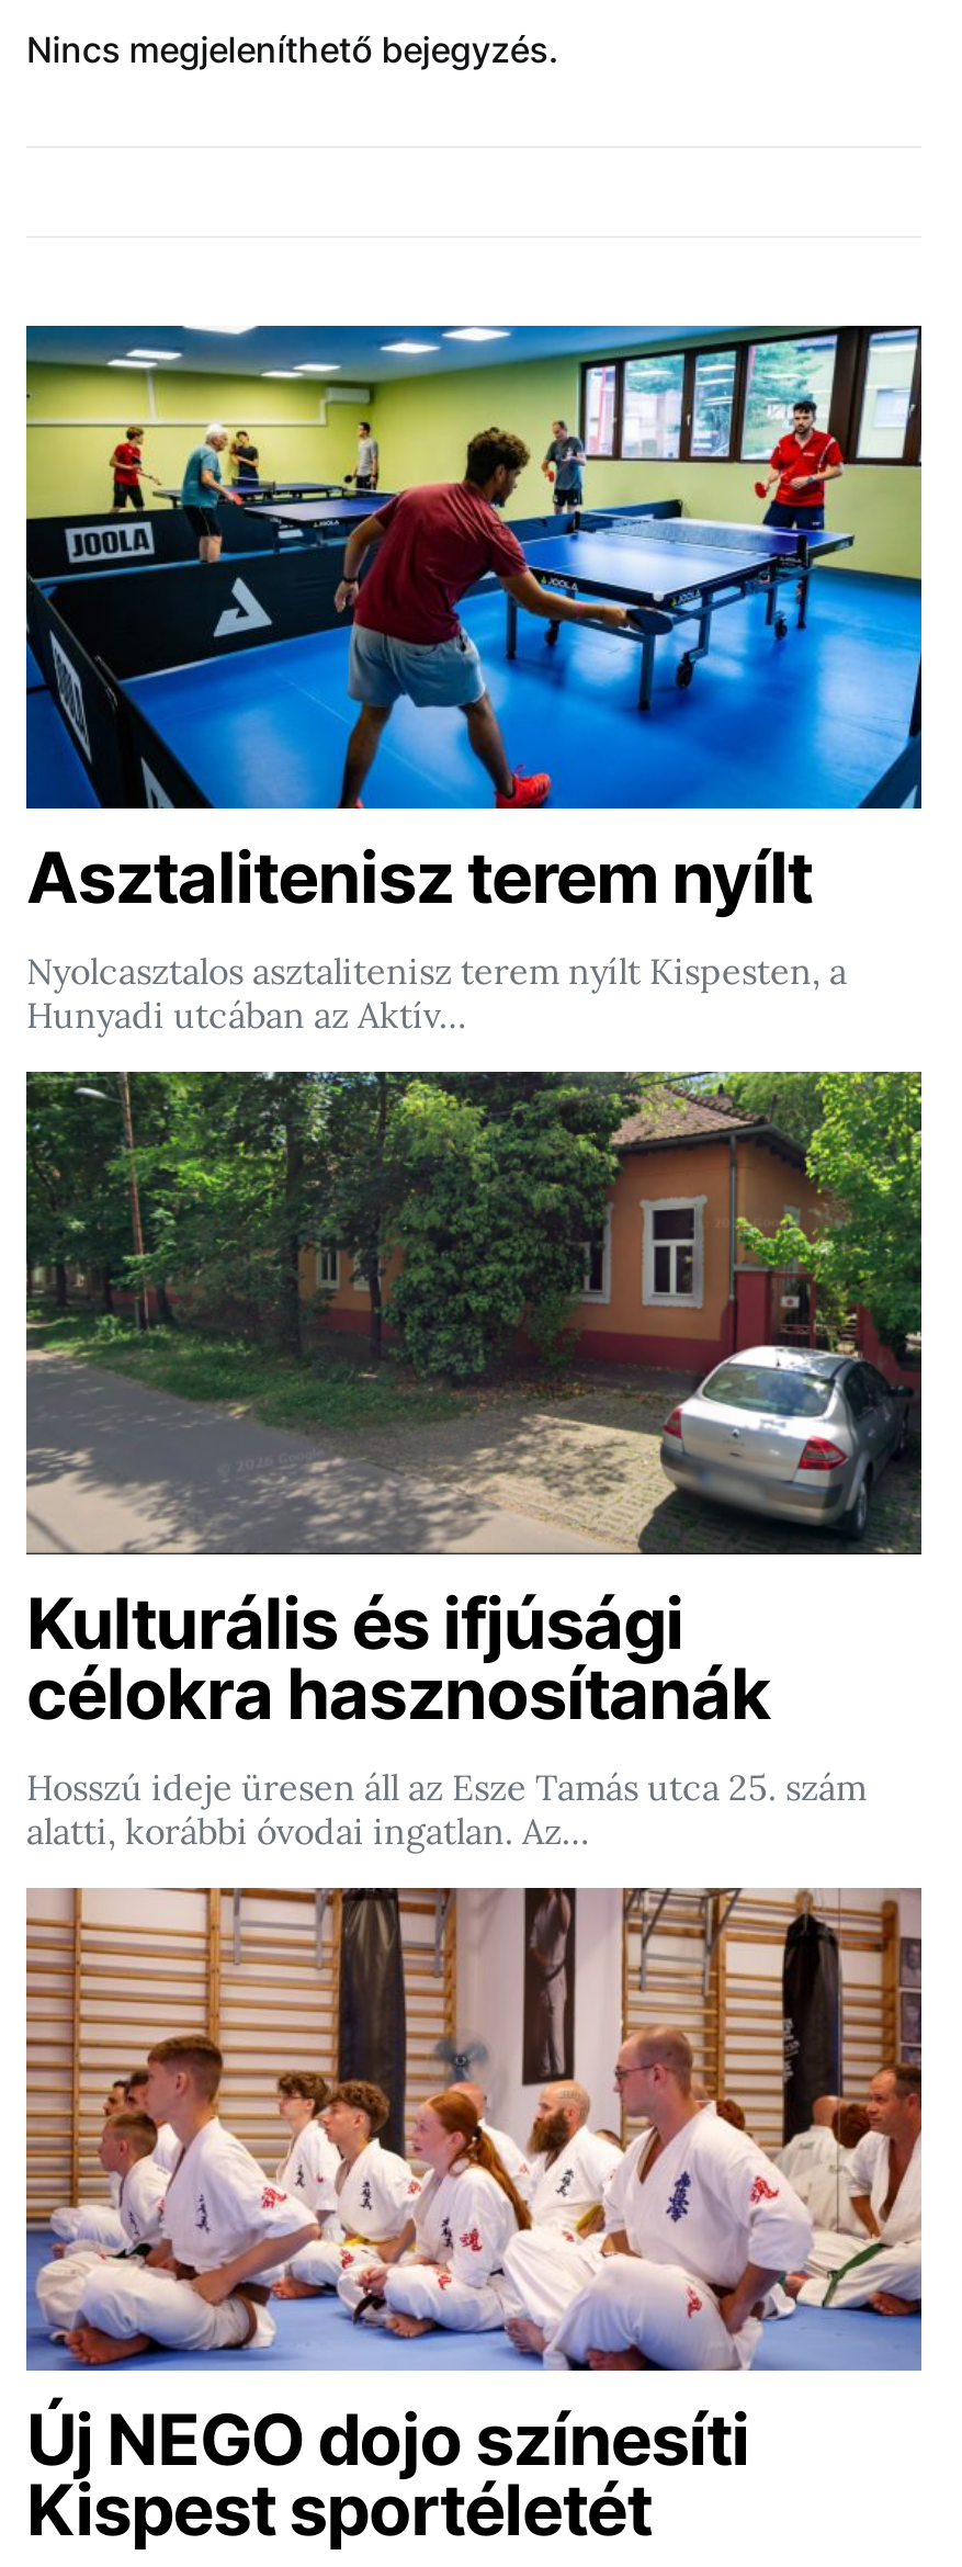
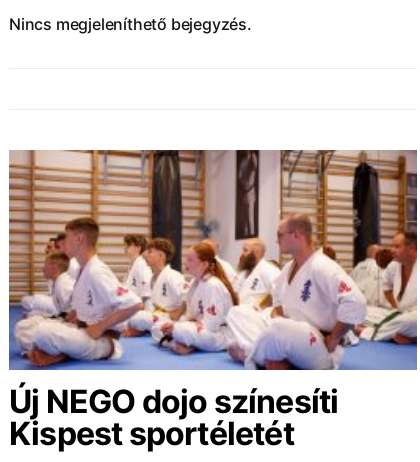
- [image]
- Asztalitenisz terem nyílt
- Nyolcasztalos asztalitenisz terem nyílt Kispesten, a
- Hunyadi utcában az Aktív…

- [image]
- Kulturális és ifjúsági
- célokra hasznosítanák
- Hosszú ideje üresen áll az Esze Tamás utca 25. szám
- alatti, korábbi óvodai ingatlan. Az…
